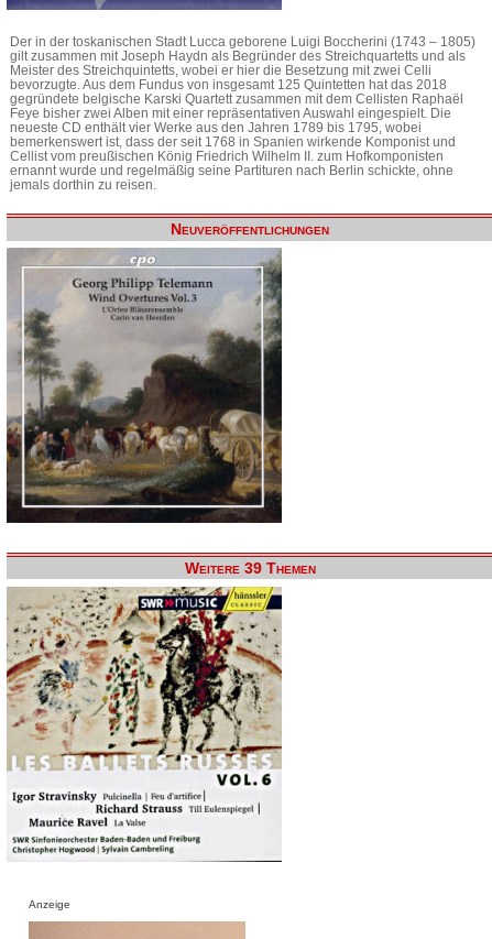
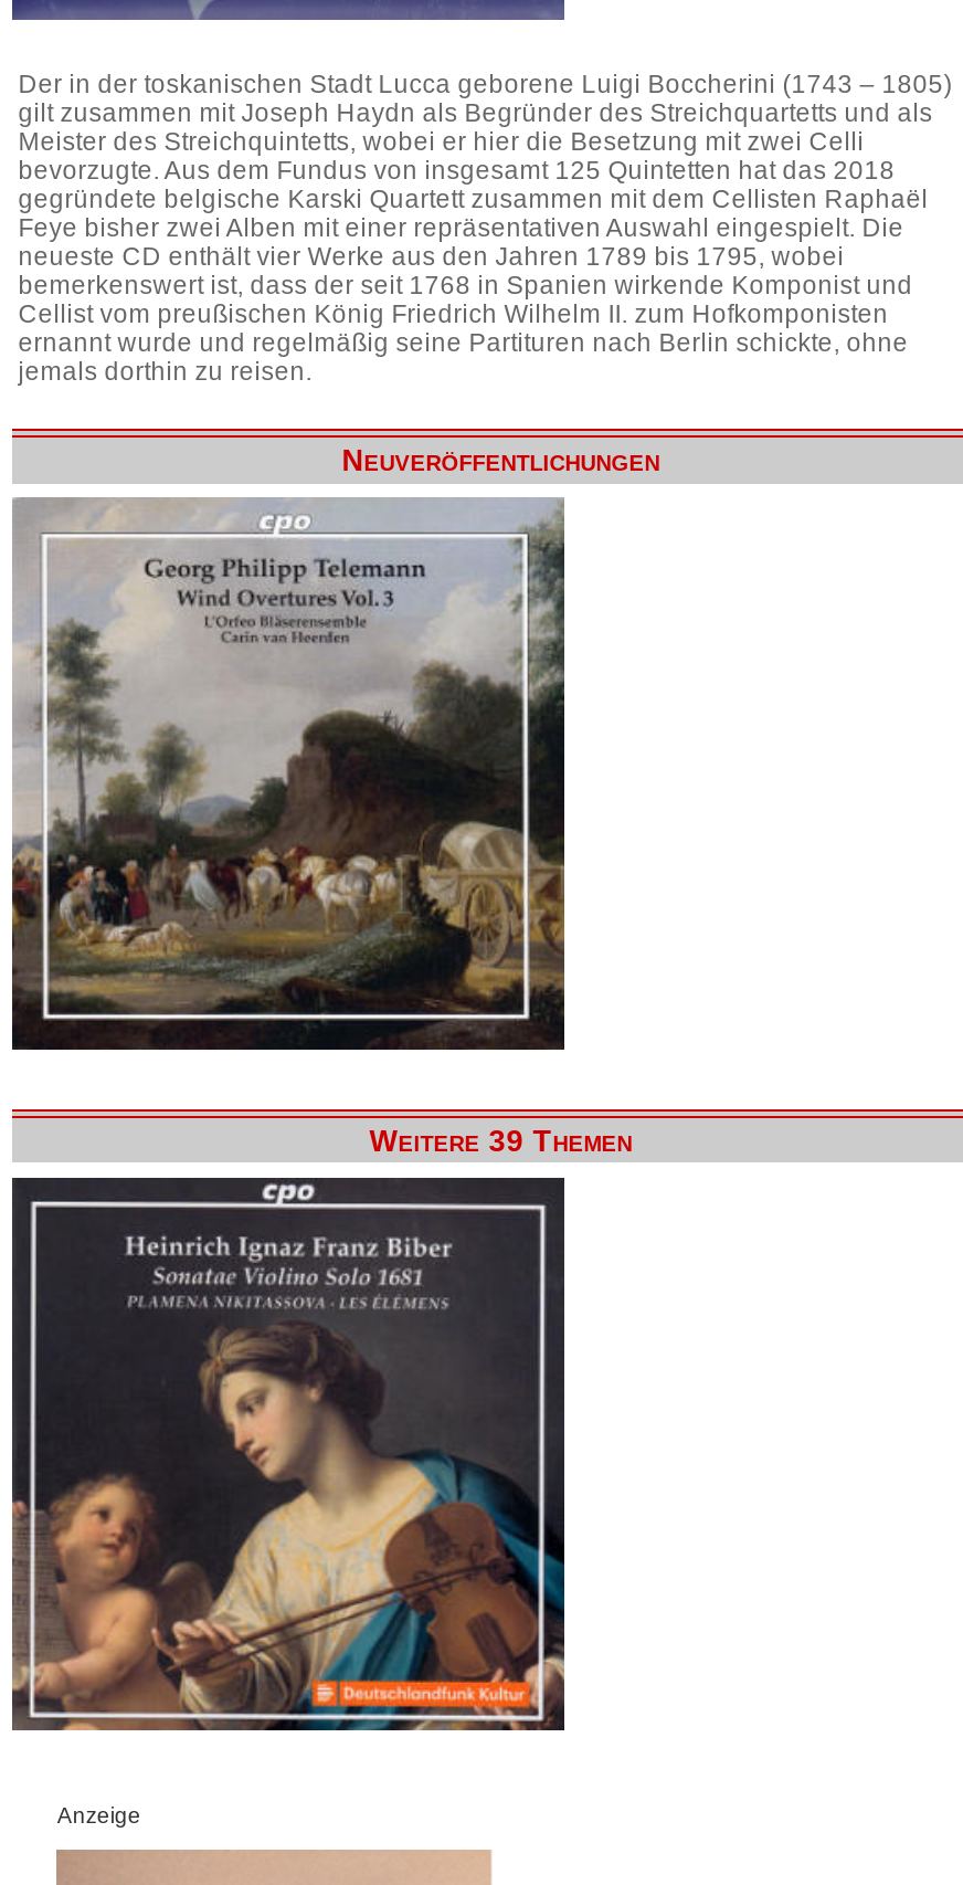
- [image]
+ [image]
